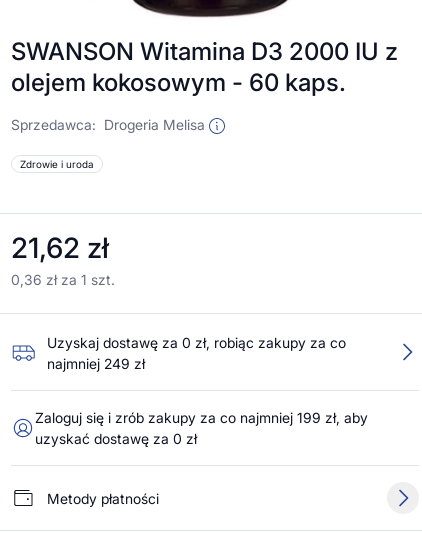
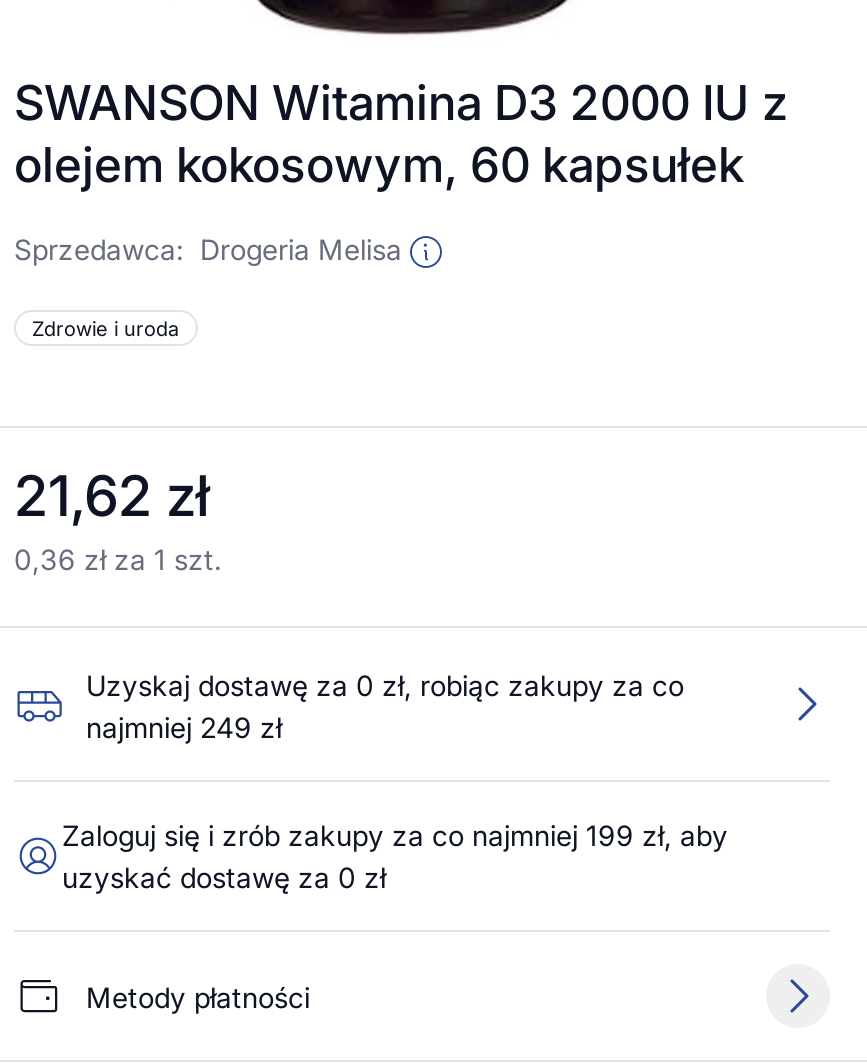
- olejem kokosowym - 60 kaps.
+ olejem kokosowym, 60 kapsułek
